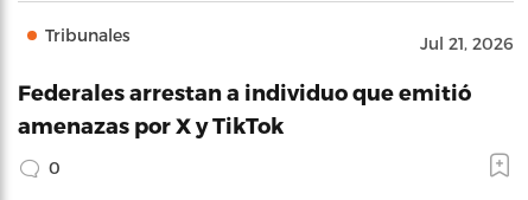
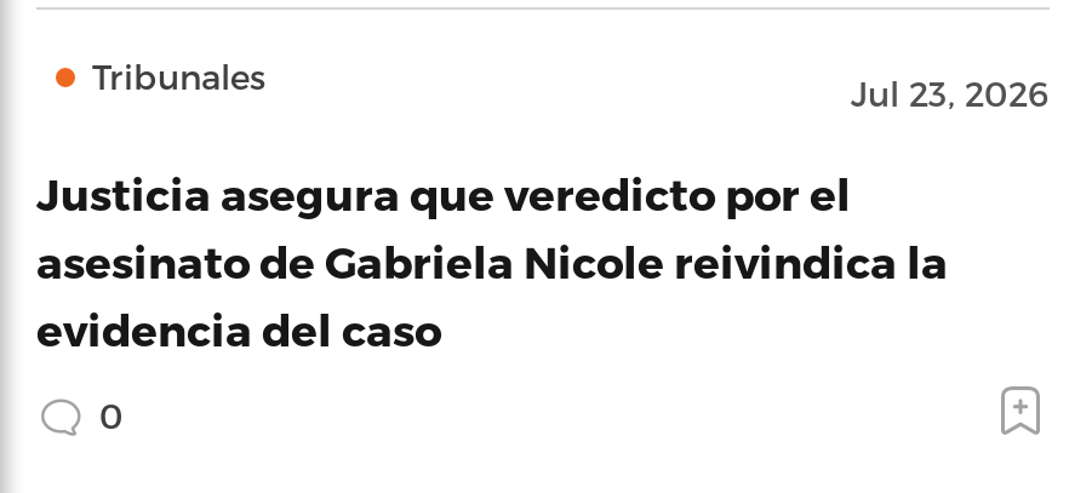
- Jul 21, 2026
+ Jul 23, 2026

- Federales arrestan a individuo que emitió
- amenazas por X y TikTok
+ Justicia asegura que veredicto por el
+ asesinato de Gabriela Nicole reivindica la
+ evidencia del caso
